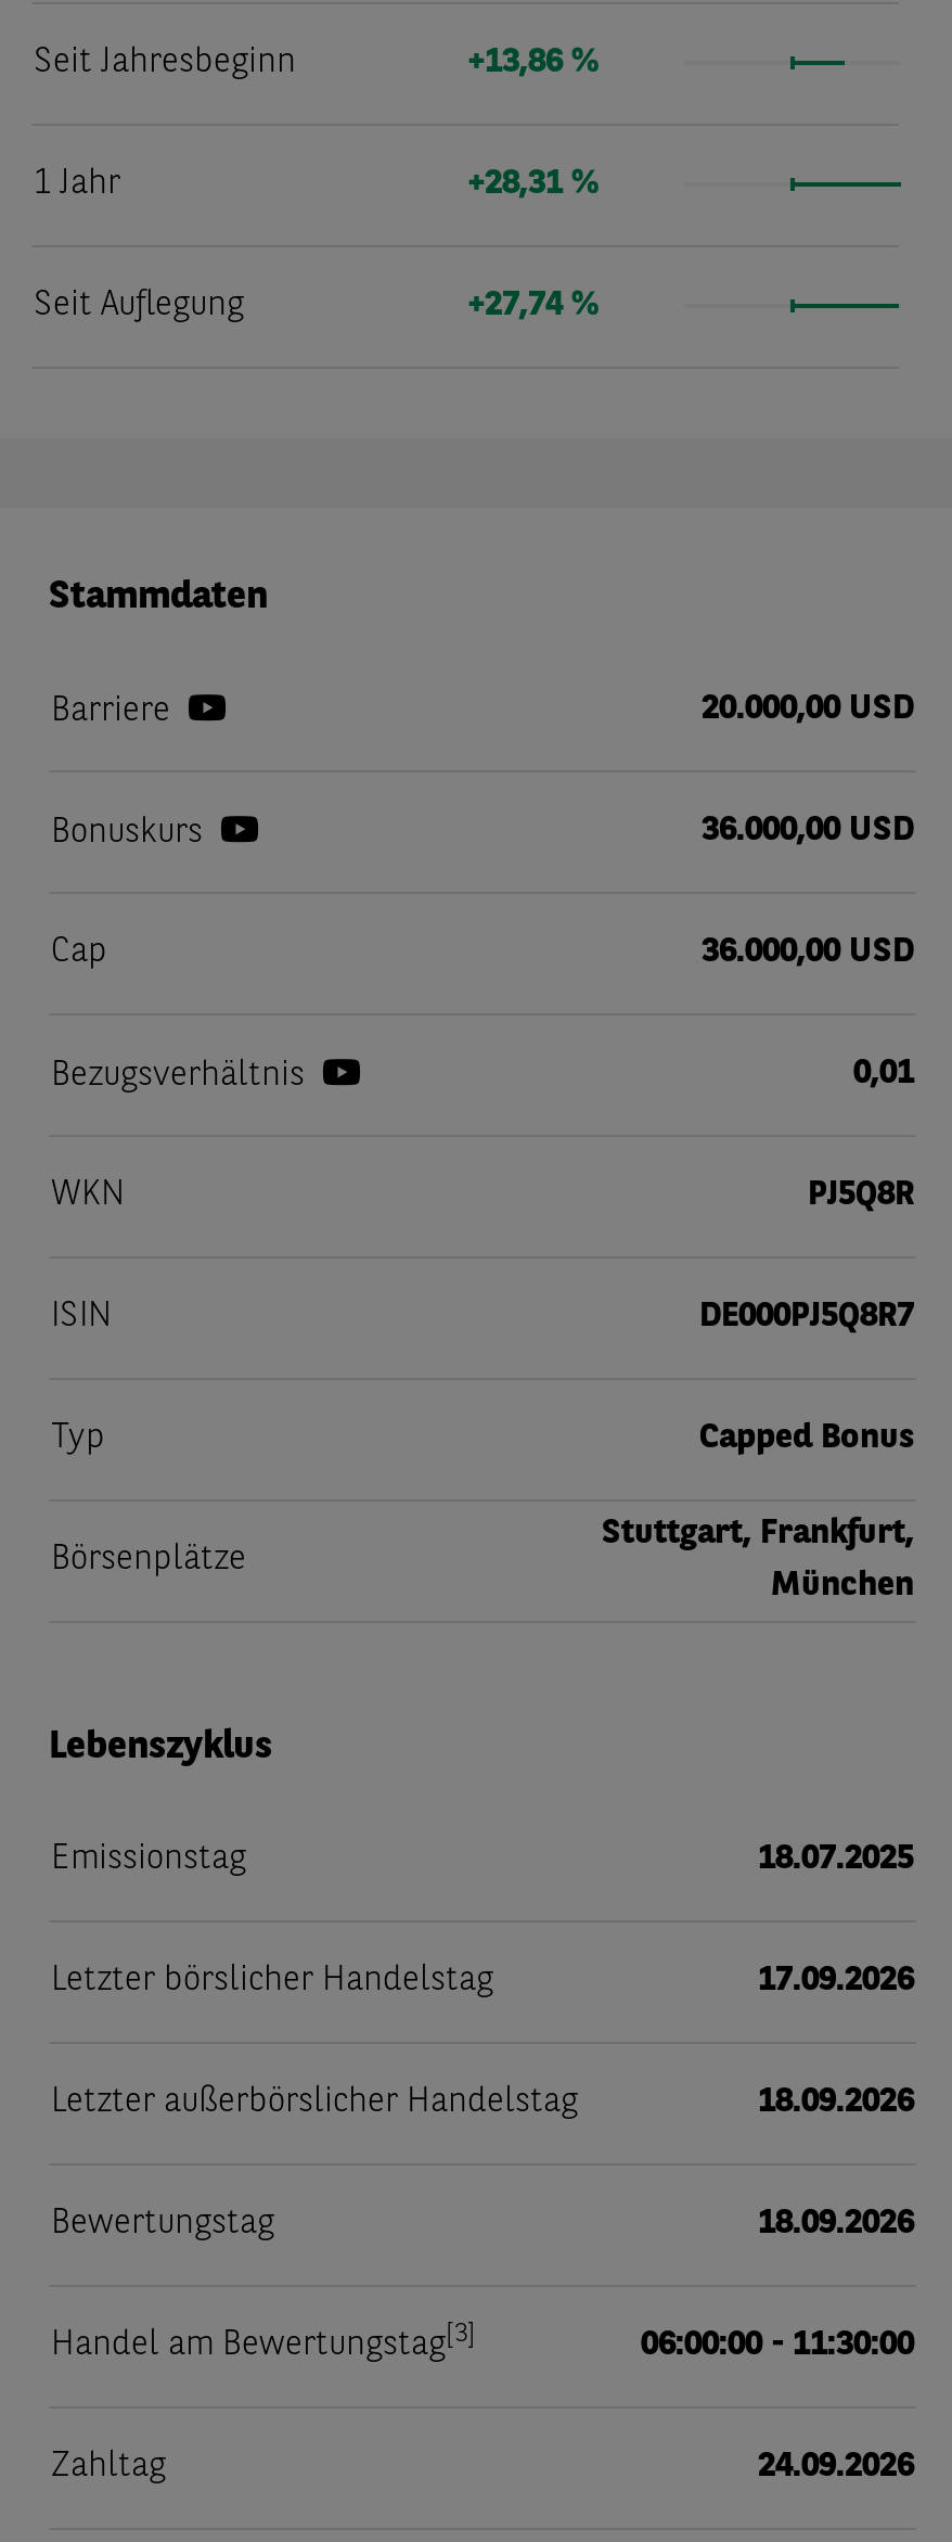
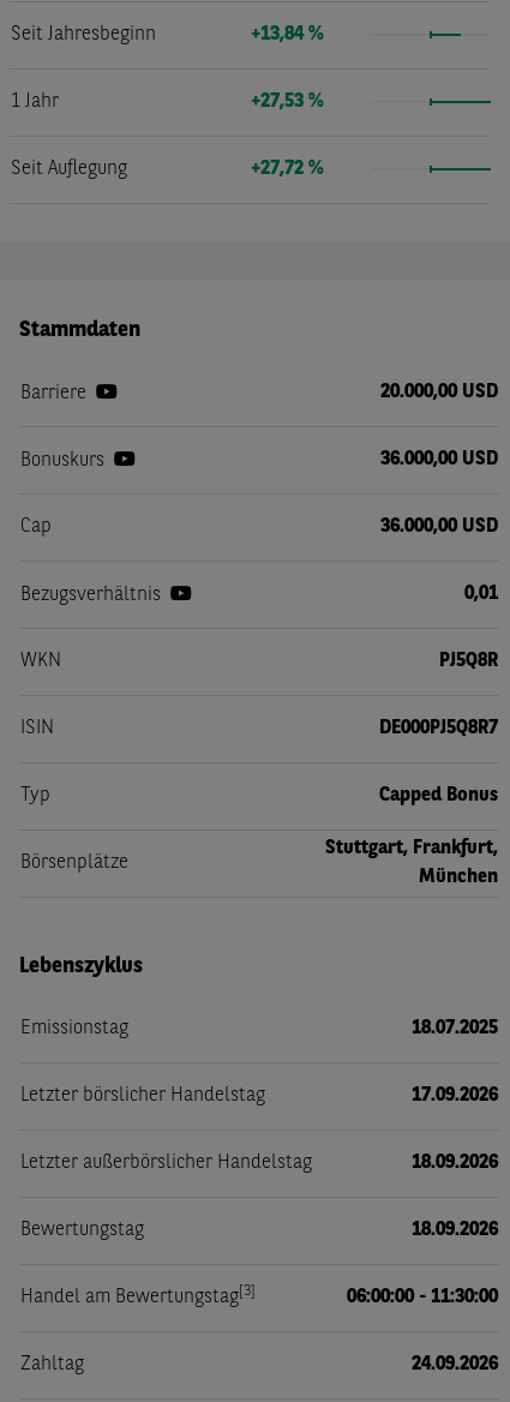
- +13,86 %
+ +13,84 %

- +28,31 %
+ +27,53 %

- +27,74 %
+ +27,72 %
